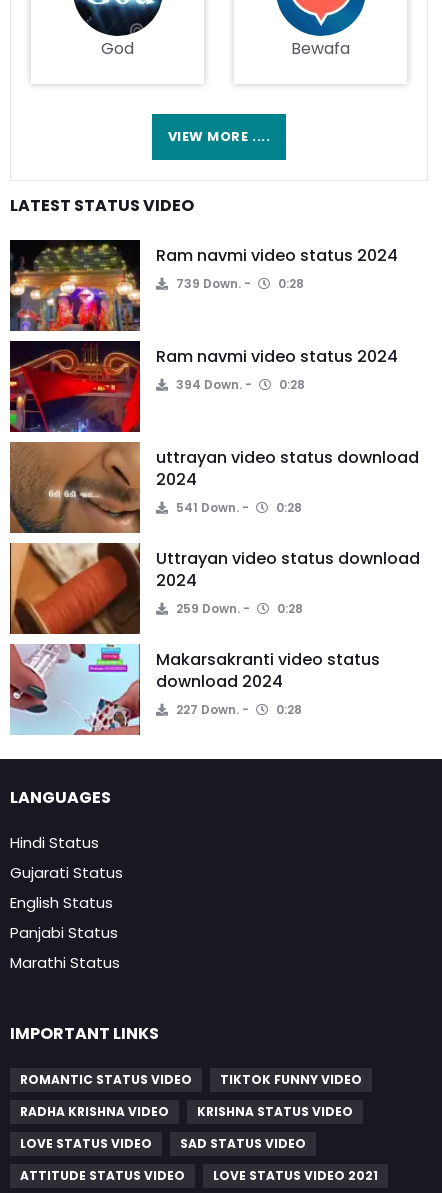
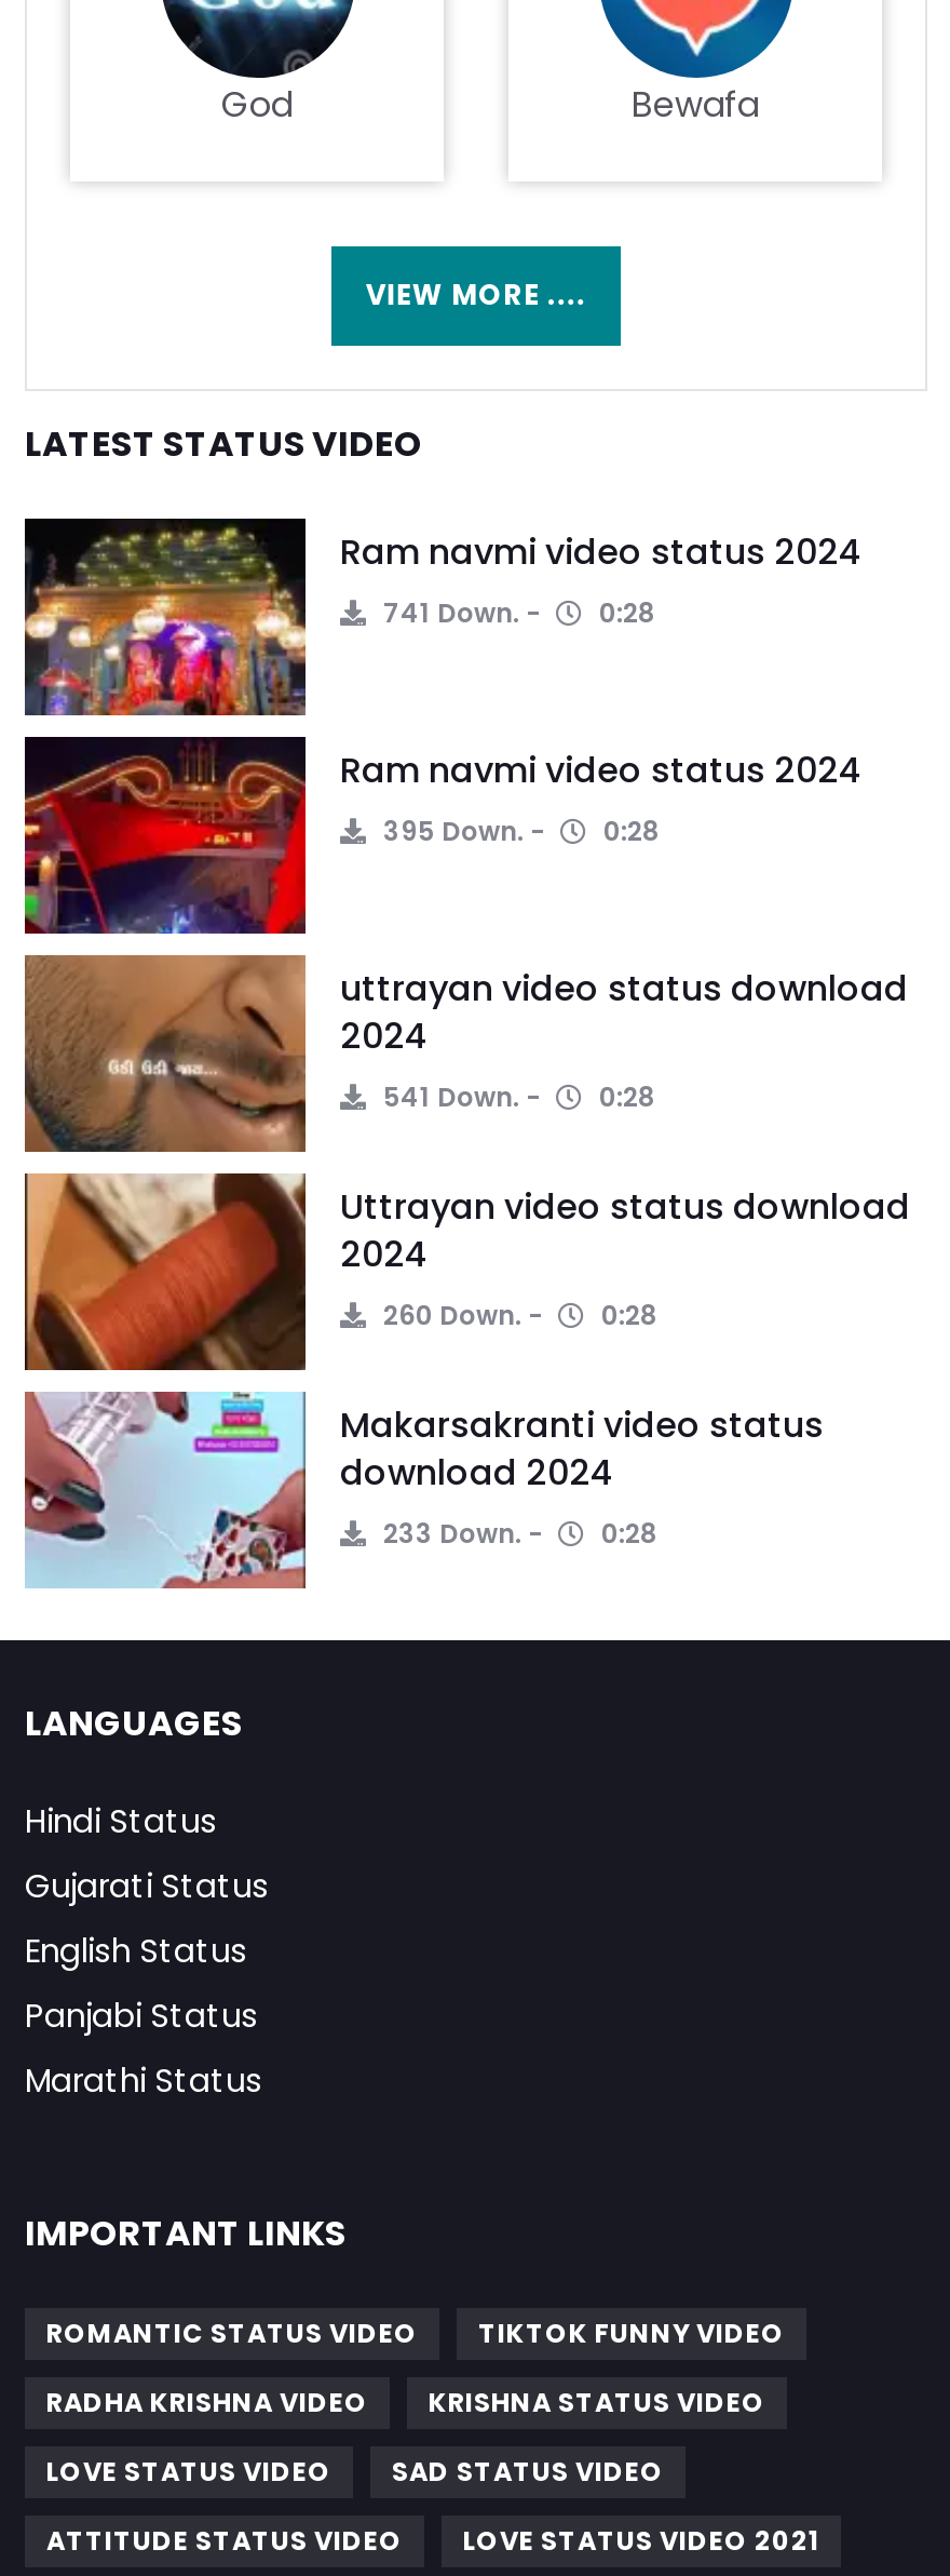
- 739 Down. 0:28
+ 741 Down. 0:28

- 394 Down. 0:28
+ 395 Down. 0:28

- 259 Down. 0:28
+ 260 Down. 0:28

- 227 Down. 0:28
+ 233 Down. 0:28
